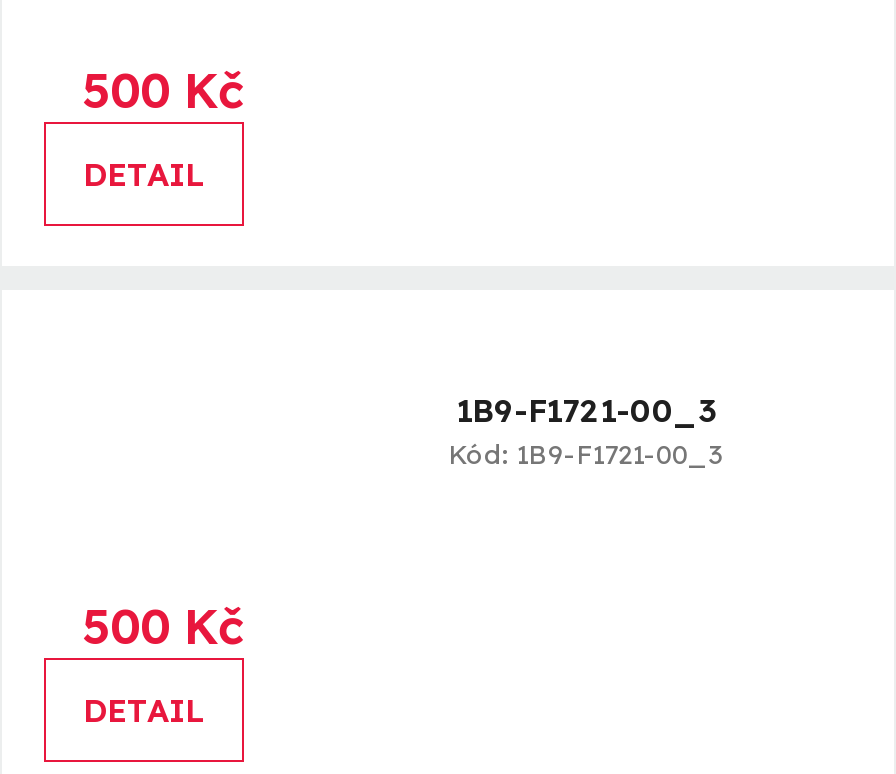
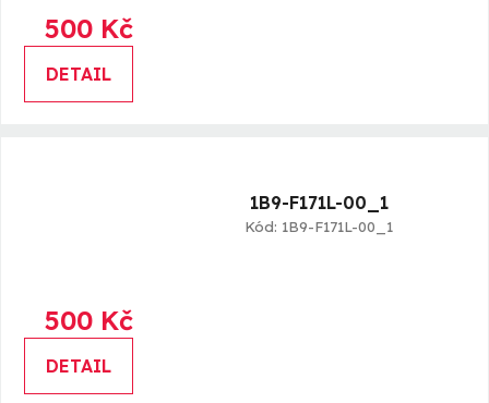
- 1B9-F1721-00_3
- Kód: 1B9-F1721-00_3
+ 1B9-F171L-00_1
+ Kód: 1B9-F171L-00_1
